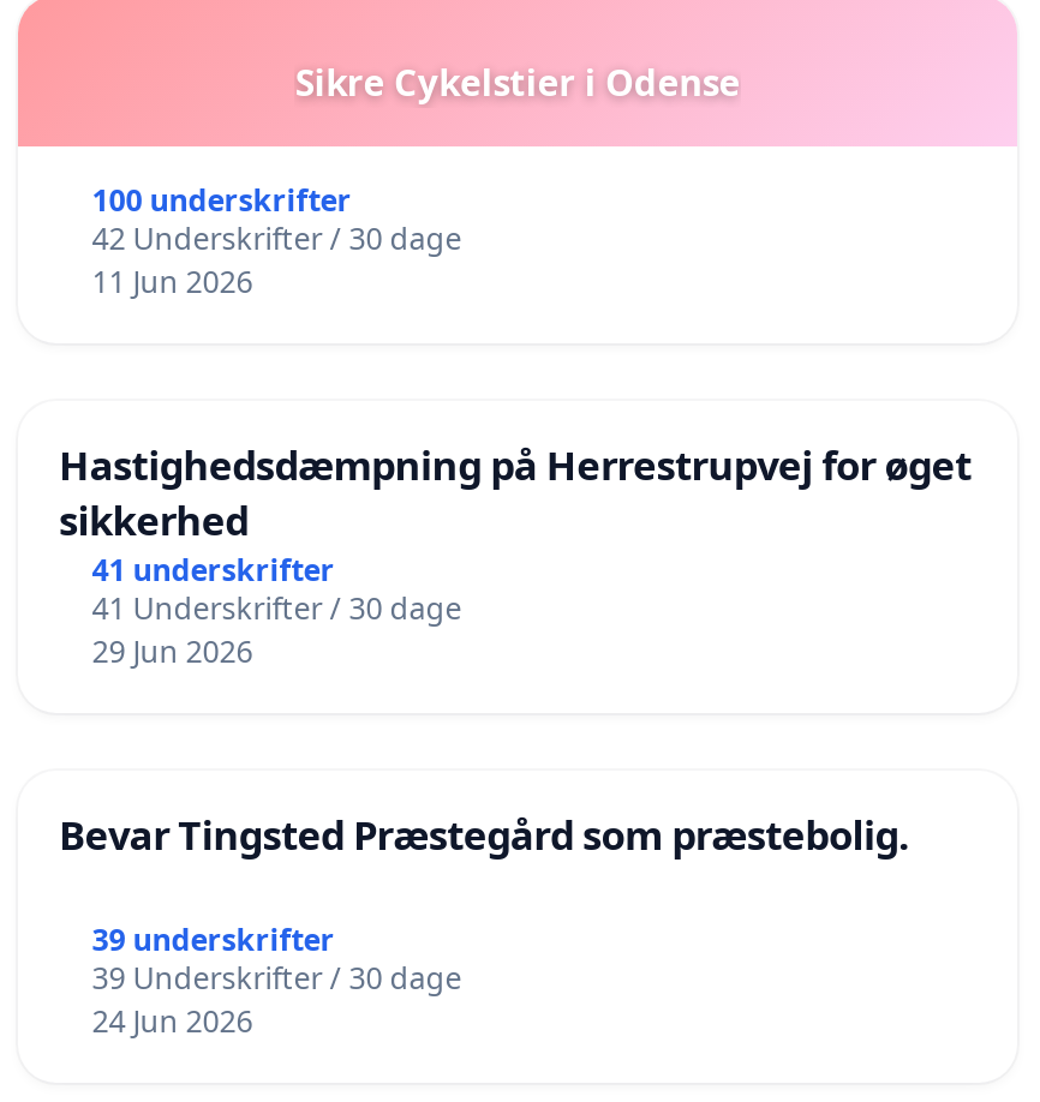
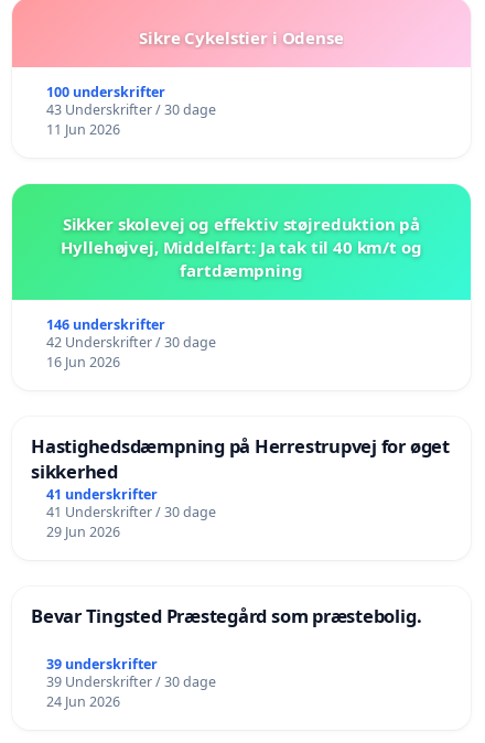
moved down: 42 Underskrifter / 30 dage

+ 43 Underskrifter / 30 dage

+ [image]
+ Sikker skolevej og effektiv støjreduktion på
+ Hyllehøjvej, Middelfart: Ja tak til 40 km/t og
+ fartdæmpning
+ 146 underskrifter
+ 16 Jun 2026
